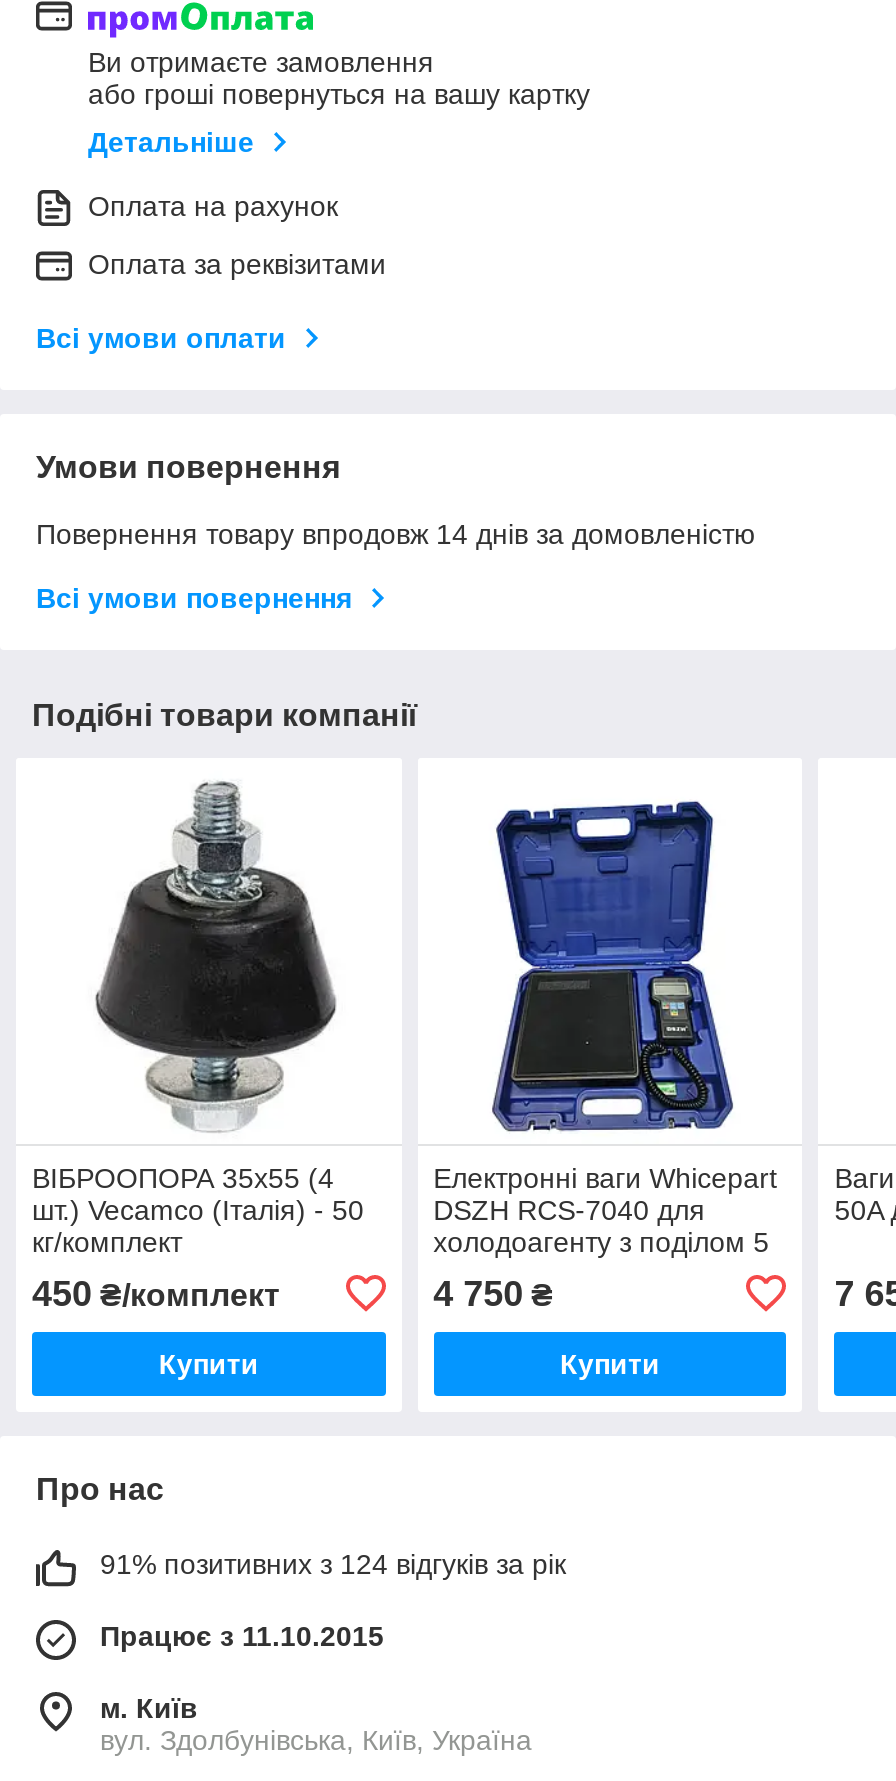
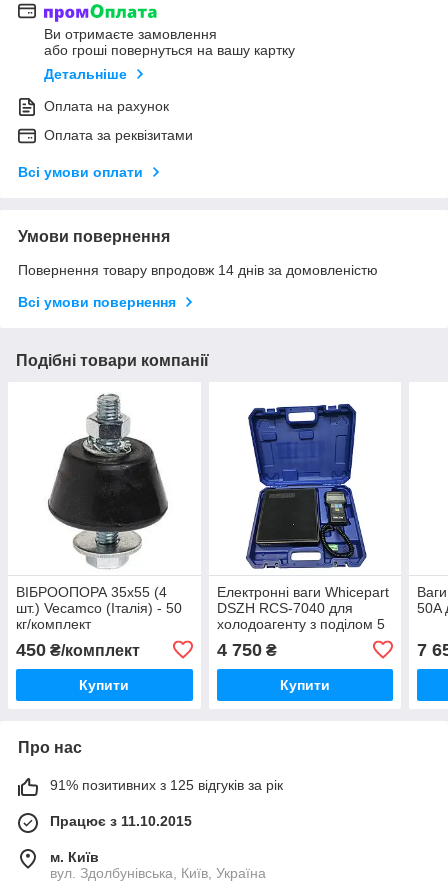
- 91% позитивних з 124 відгуків за рік
+ 91% позитивних з 125 відгуків за рік
